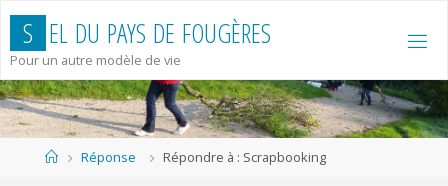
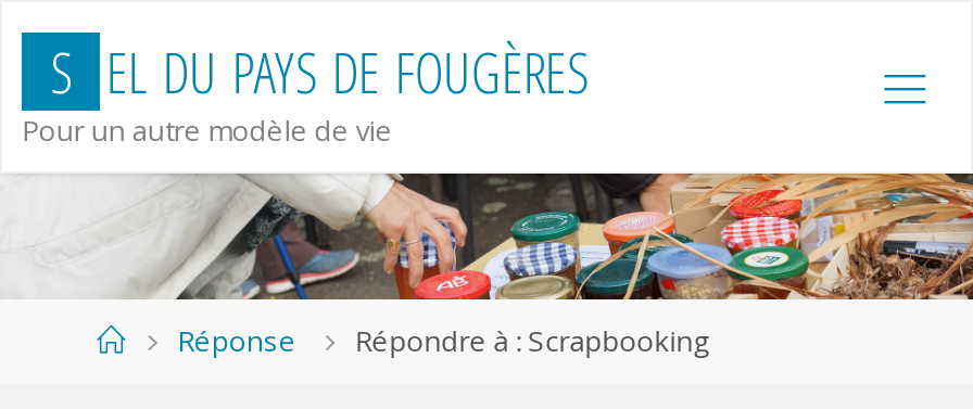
- [image]
+ [image]
